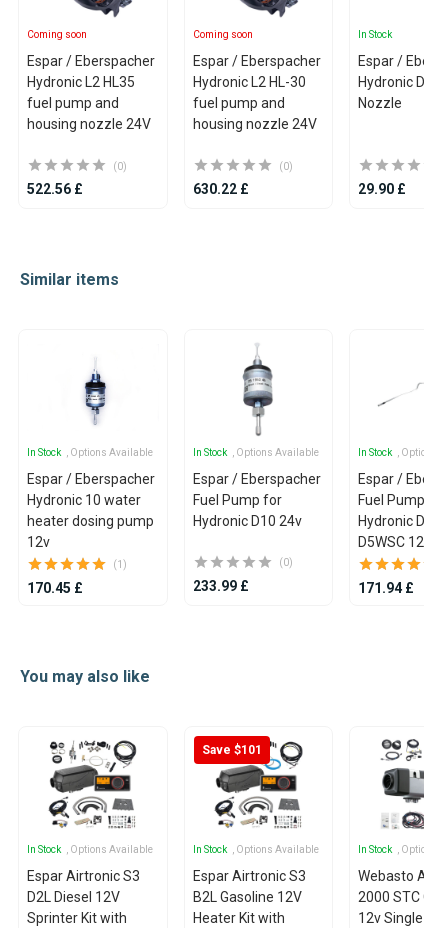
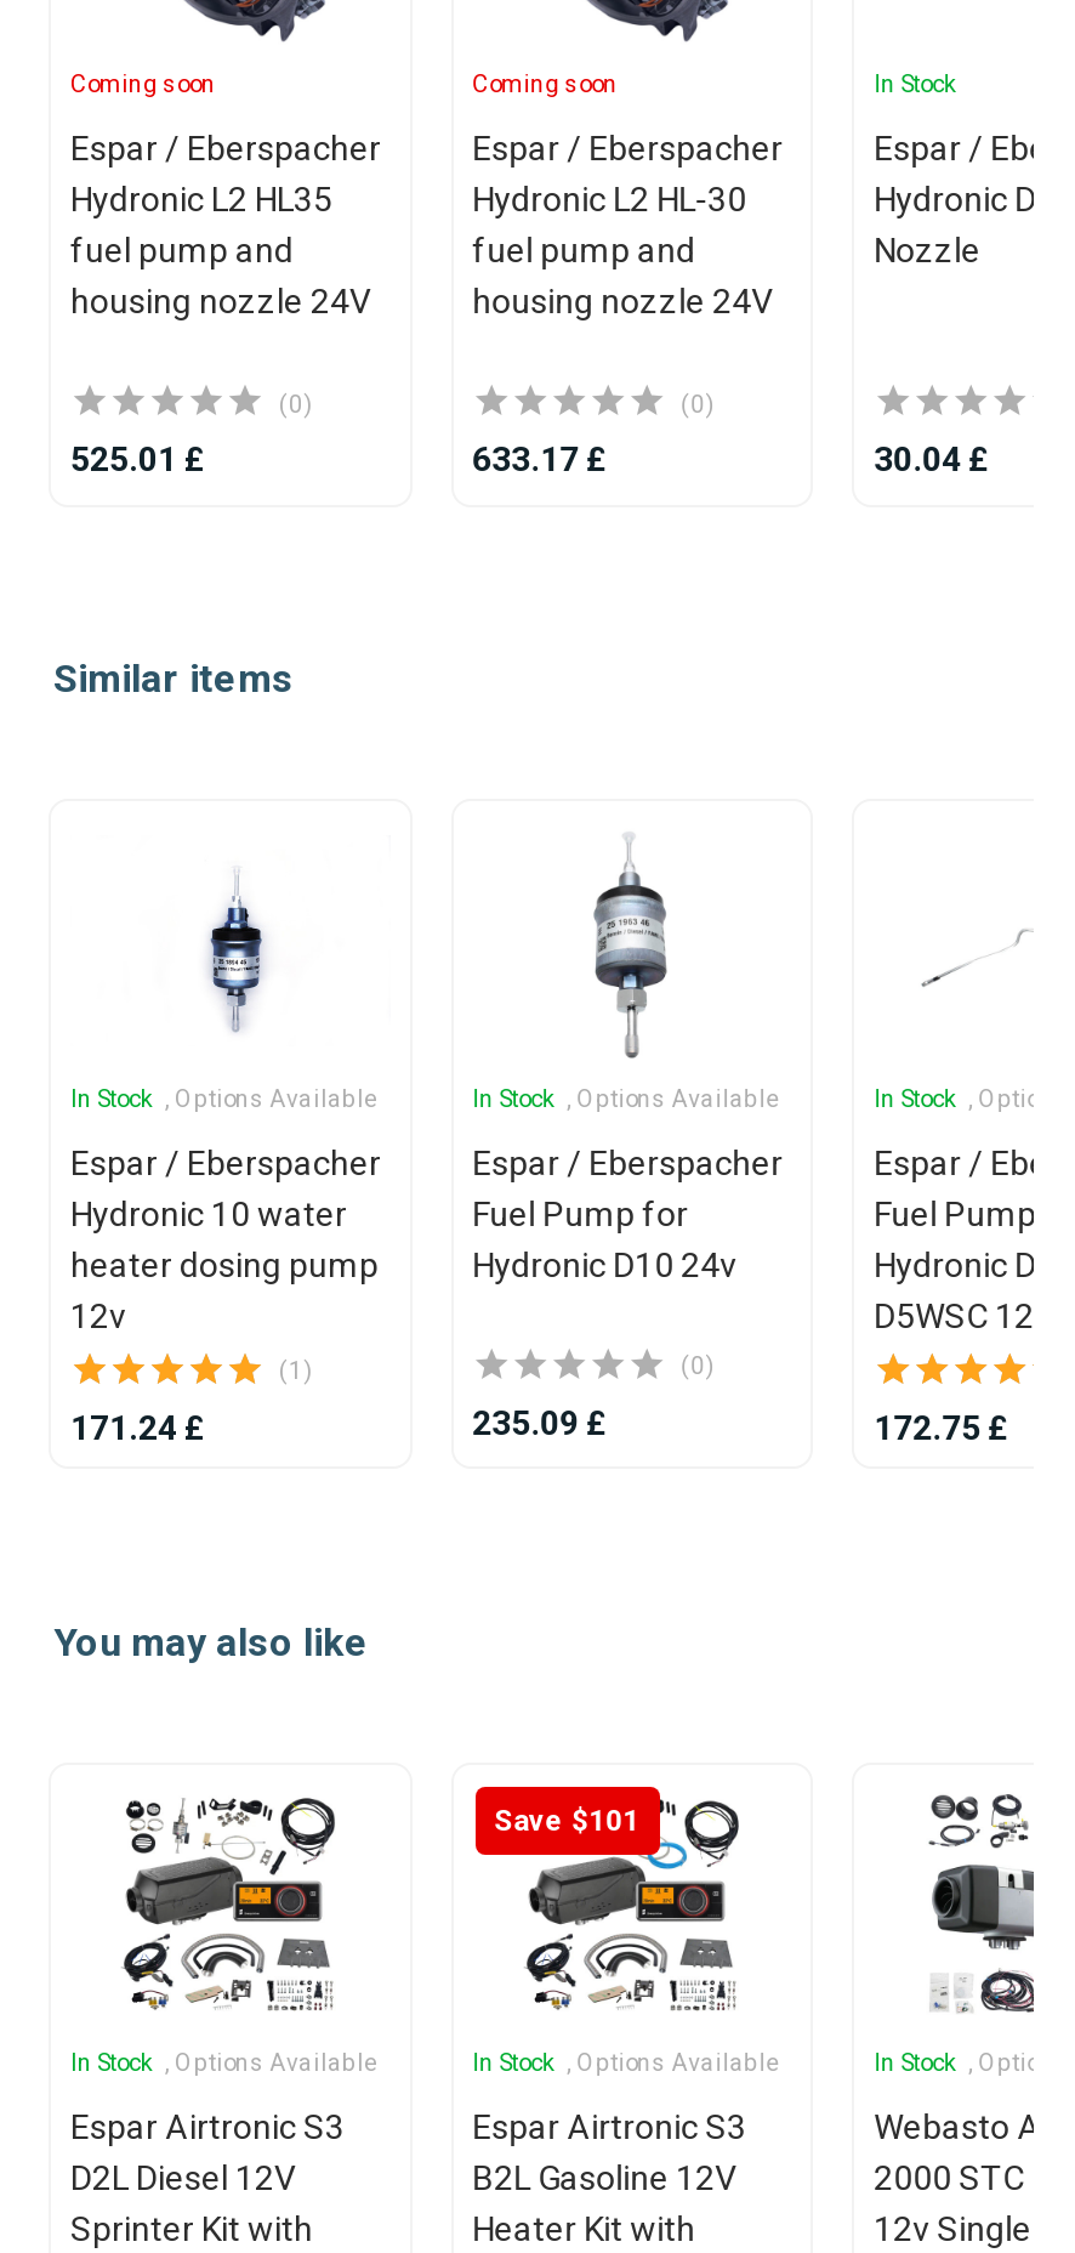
- 522.56 £
+ 525.01 £

- 630.22 £
+ 633.17 £

- 29.90 £
+ 30.04 £

- 170.45 £
+ 171.24 £

- 233.99 £
+ 235.09 £

- 171.94 £
+ 172.75 £
